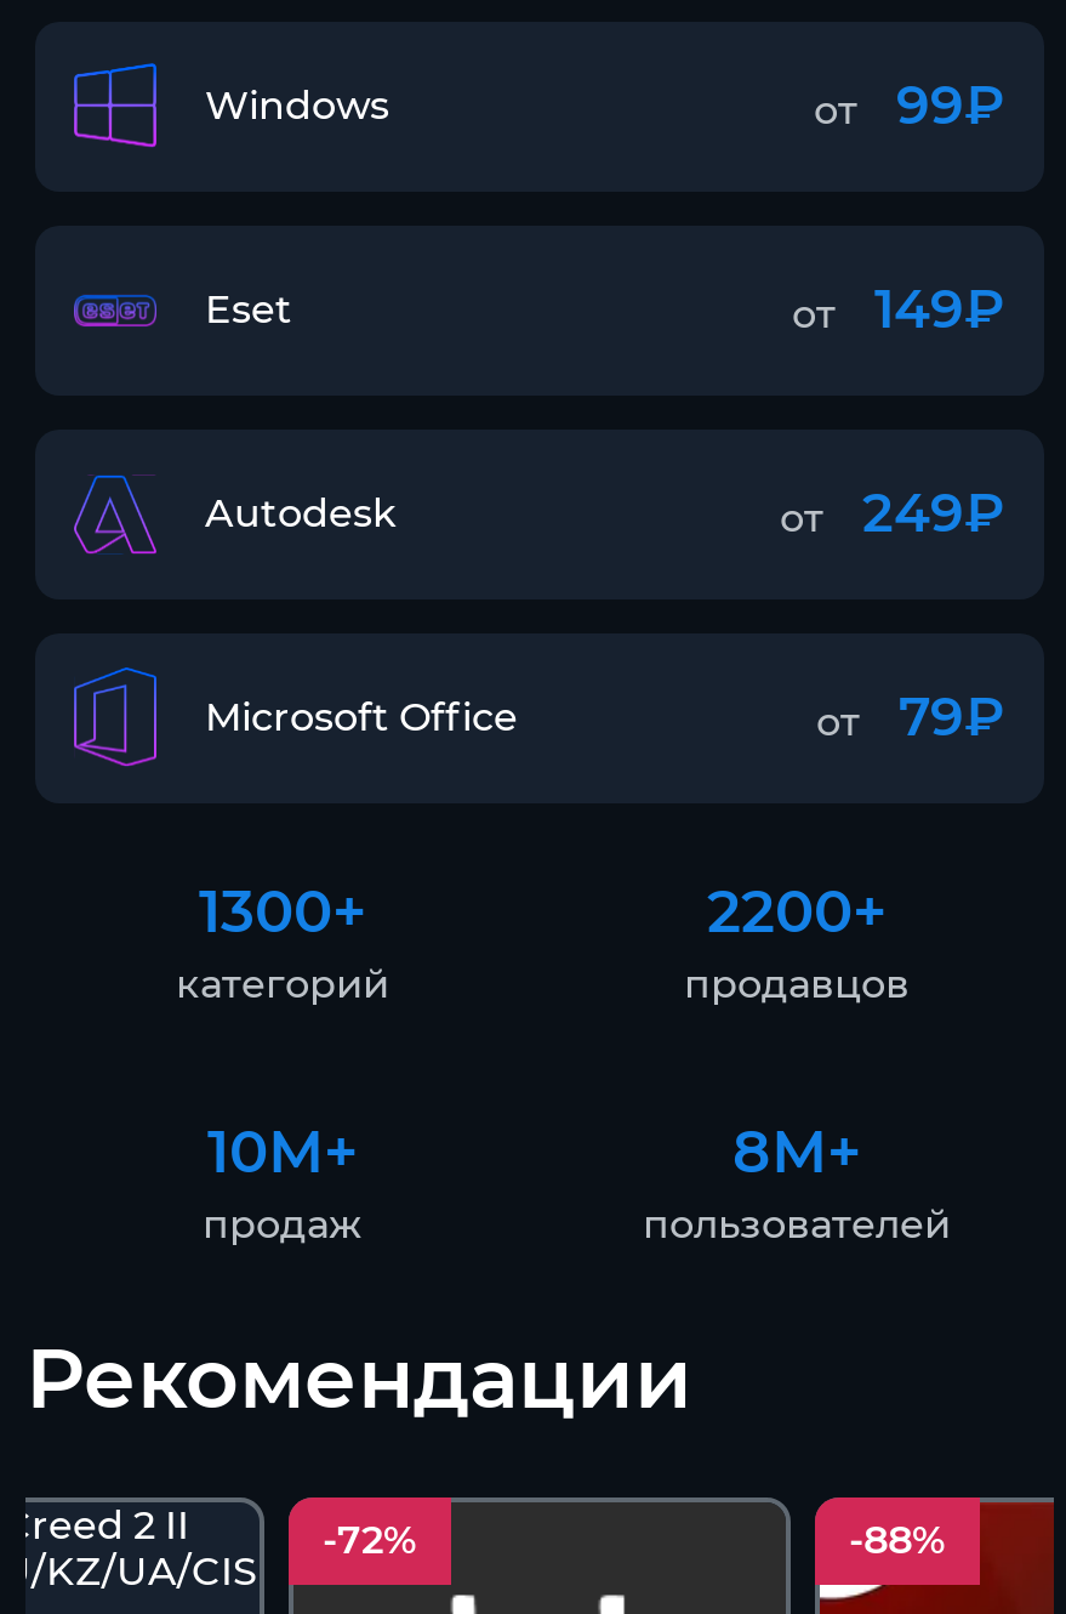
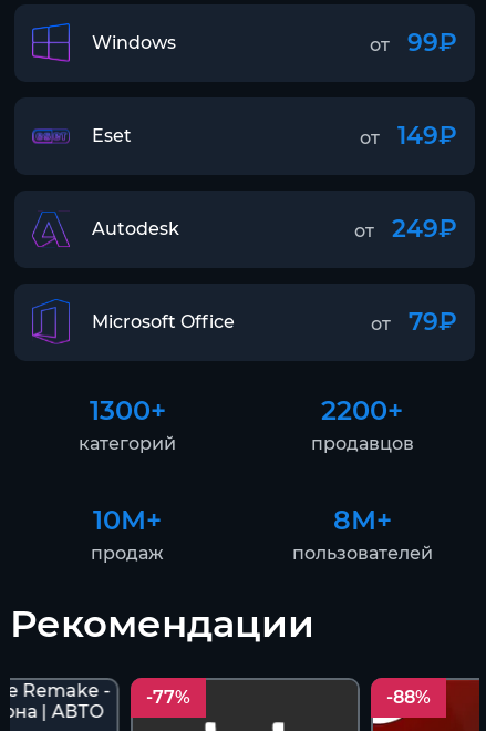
- [image]
- -72%
+ [image]
+ -77%
